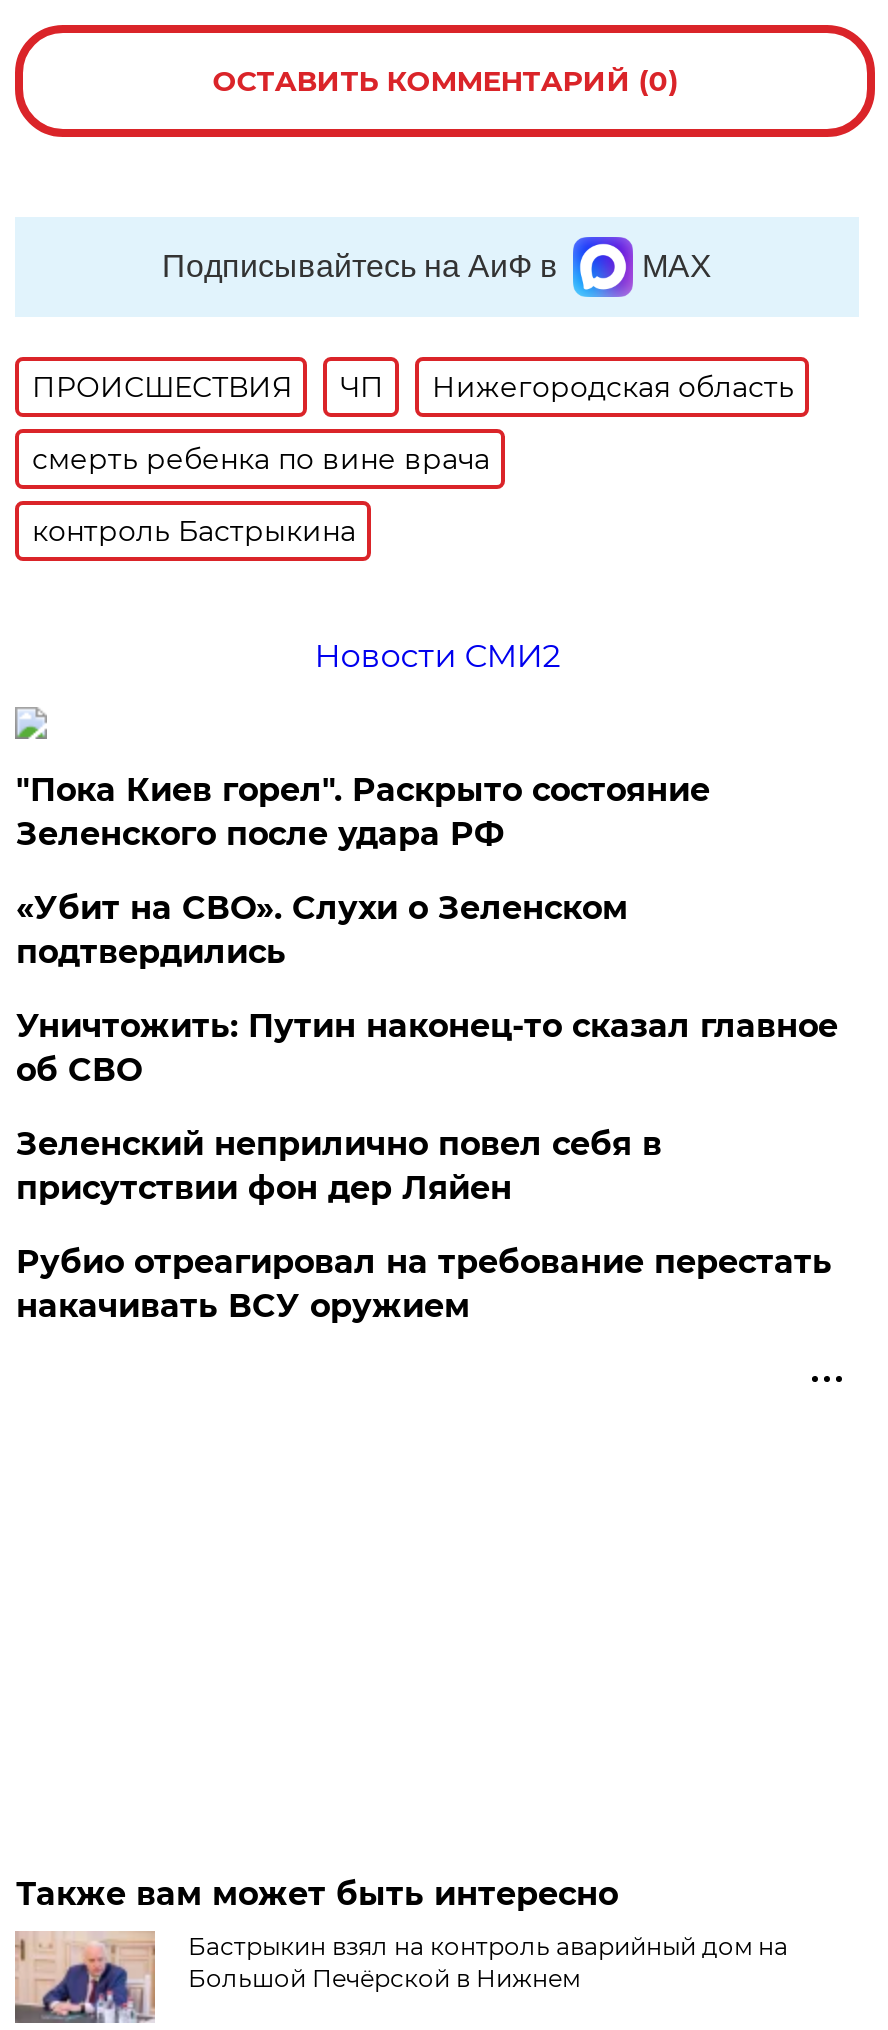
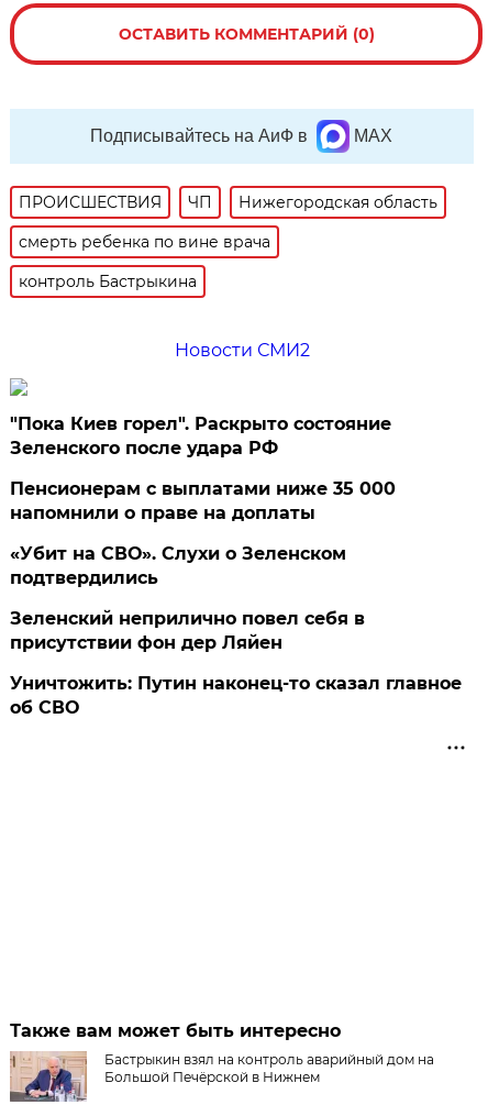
+ Пенсионерам с выплатами ниже 35 000
+ напомнили о праве на доплаты

moved down: «Убит на СВО». Слухи о Зеленском | подтвердились

moved down: Уничтожить: Путин наконец-то сказал главное | об СВО

- Рубио отреагировал на требование перестать
- накачивать ВСУ оружием
